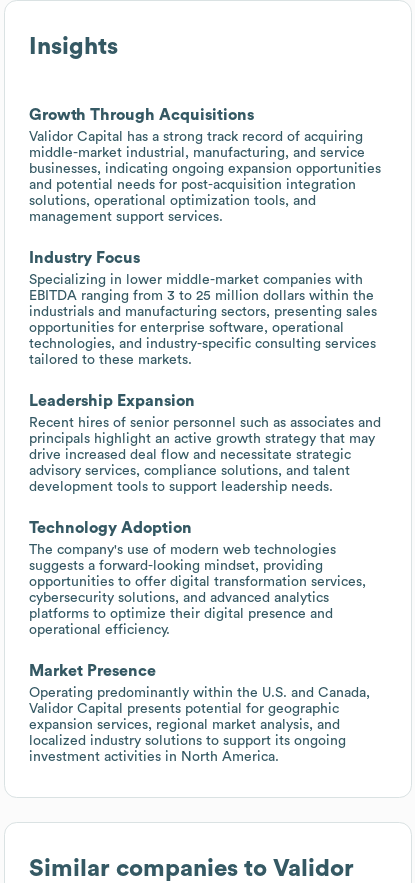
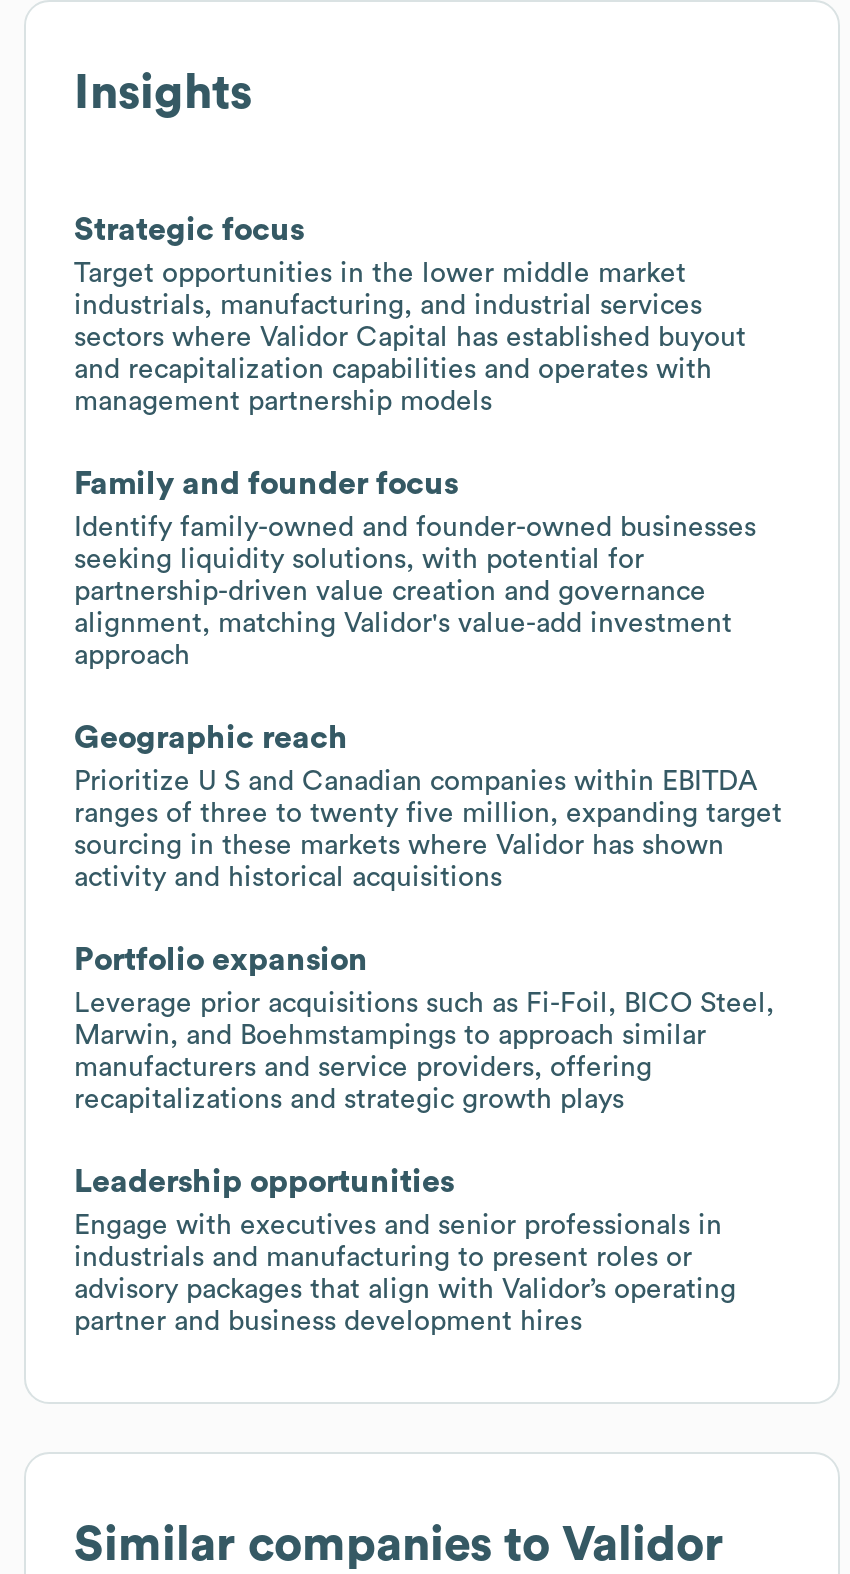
- Growth Through Acquisitions
- Validor Capital has a strong track record of acquiring
- middle-market industrial, manufacturing, and service
- businesses, indicating ongoing expansion opportunities
- and potential needs for post-acquisition integration
- solutions, operational optimization tools, and
- management support services.
+ Strategic focus
+ Target opportunities in the lower middle market
+ industrials, manufacturing, and industrial services
+ sectors where Validor Capital has established buyout
+ and recapitalization capabilities and operates with
+ management partnership models

- Industry Focus
- Specializing in lower middle-market companies with
- EBITDA ranging from 3 to 25 million dollars within the
- industrials and manufacturing sectors, presenting sales
- opportunities for enterprise software, operational
- technologies, and industry-specific consulting services
- tailored to these markets.
+ Family and founder focus
+ Identify family-owned and founder-owned businesses
+ seeking liquidity solutions, with potential for
+ partnership-driven value creation and governance
+ alignment, matching Validor's value-add investment
+ approach

- Leadership Expansion
- Recent hires of senior personnel such as associates and
- principals highlight an active growth strategy that may
- drive increased deal flow and necessitate strategic
- advisory services, compliance solutions, and talent
- development tools to support leadership needs.
+ Geographic reach
+ Prioritize U S and Canadian companies within EBITDA
+ ranges of three to twenty five million, expanding target
+ sourcing in these markets where Validor has shown
+ activity and historical acquisitions

- Technology Adoption
- The company's use of modern web technologies
- suggests a forward-looking mindset, providing
- opportunities to offer digital transformation services,
- cybersecurity solutions, and advanced analytics
- platforms to optimize their digital presence and
- operational efficiency.
+ Portfolio expansion
+ Leverage prior acquisitions such as Fi-Foil, BICO Steel,
+ Marwin, and Boehmstampings to approach similar
+ manufacturers and service providers, offering
+ recapitalizations and strategic growth plays

- Market Presence
- Operating predominantly within the U.S. and Canada,
- Validor Capital presents potential for geographic
- expansion services, regional market analysis, and
- localized industry solutions to support its ongoing
- investment activities in North America.
+ Leadership opportunities
+ Engage with executives and senior professionals in
+ industrials and manufacturing to present roles or
+ advisory packages that align with Validor’s operating
+ partner and business development hires
